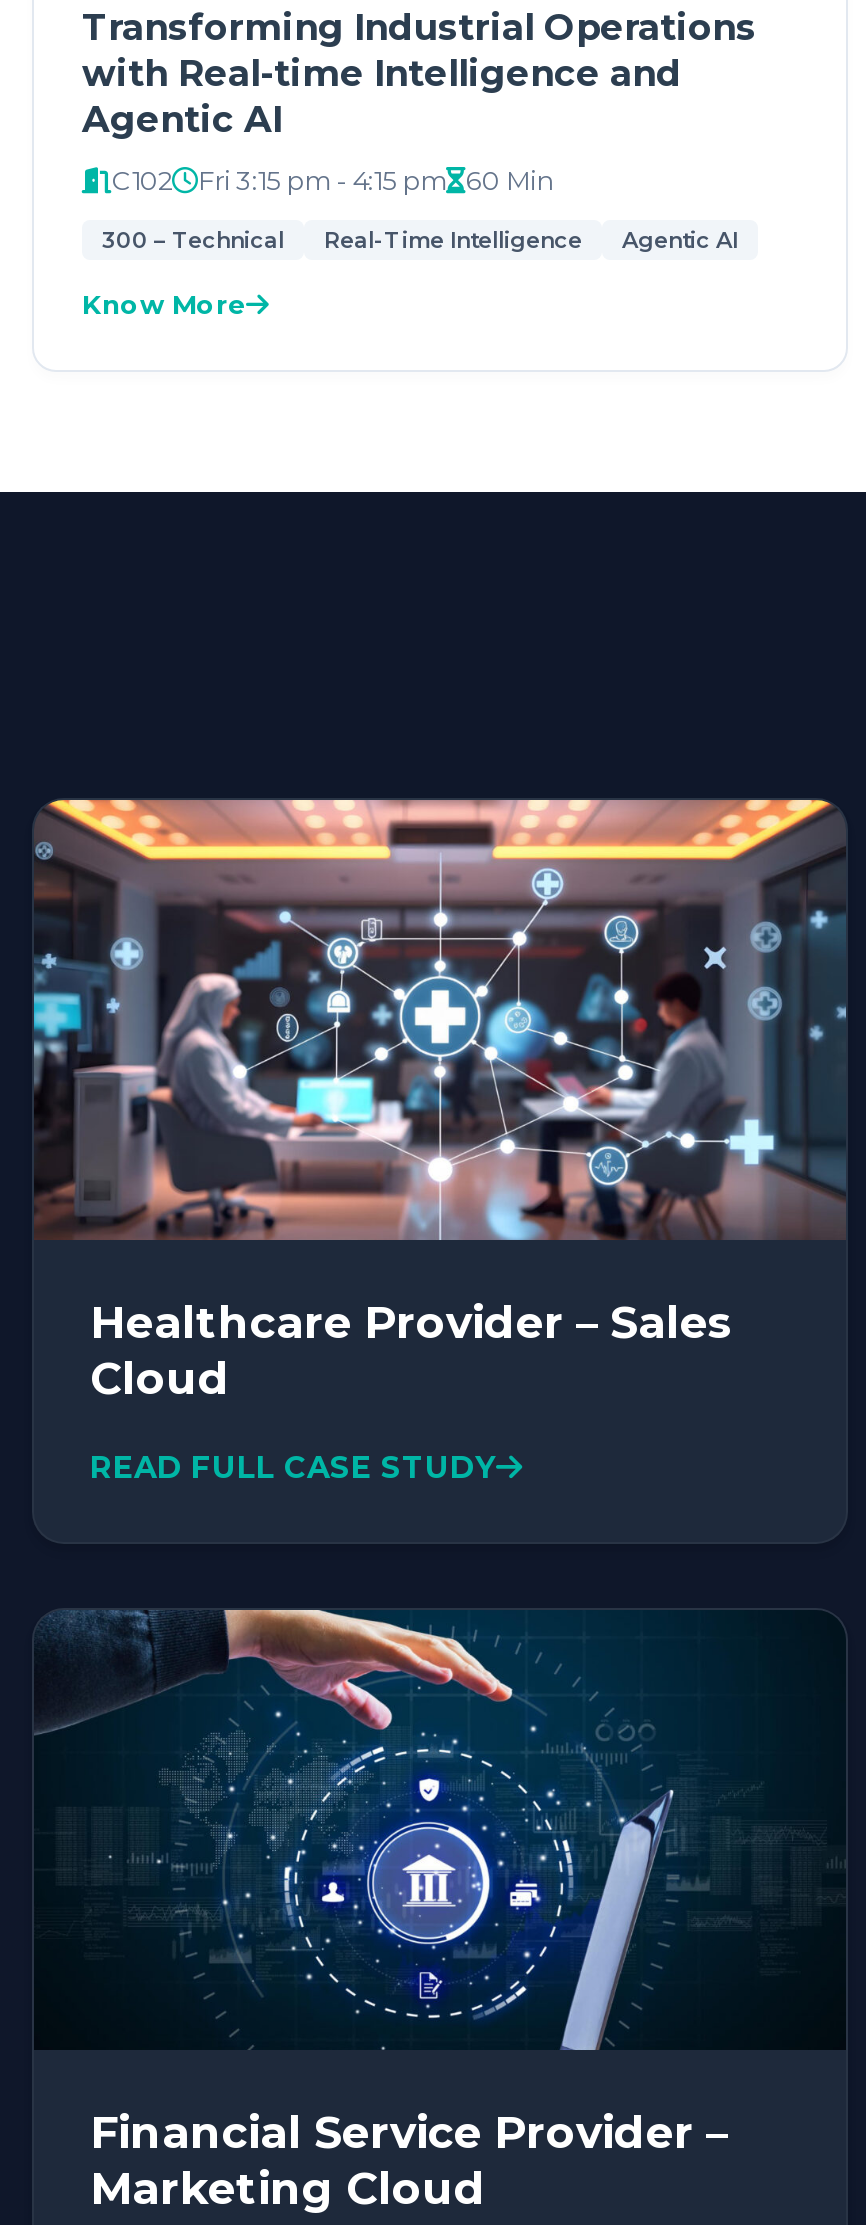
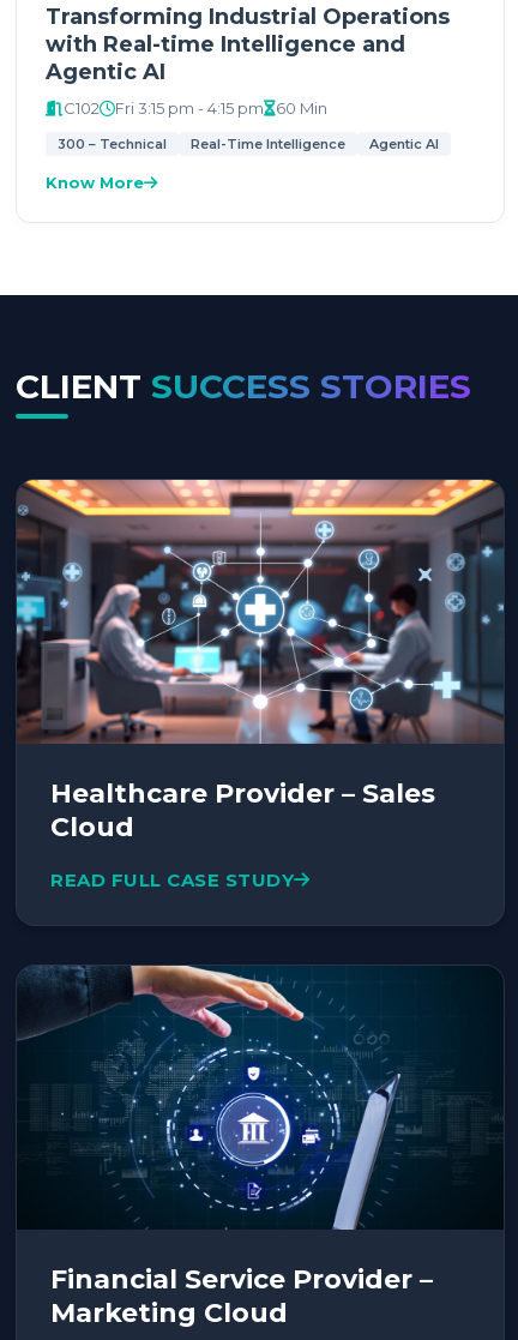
+ CLIENT SUCCESS STORIES
